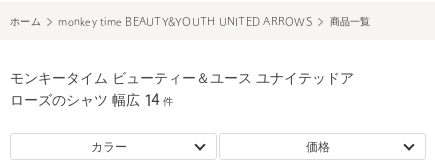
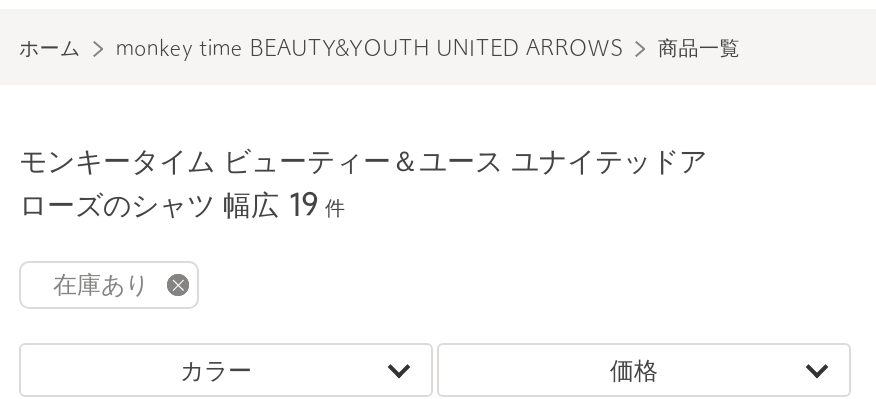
- ローズのシャツ 幅広 14 件
+ ローズのシャツ 幅広 19 件
+ 在庫あり
